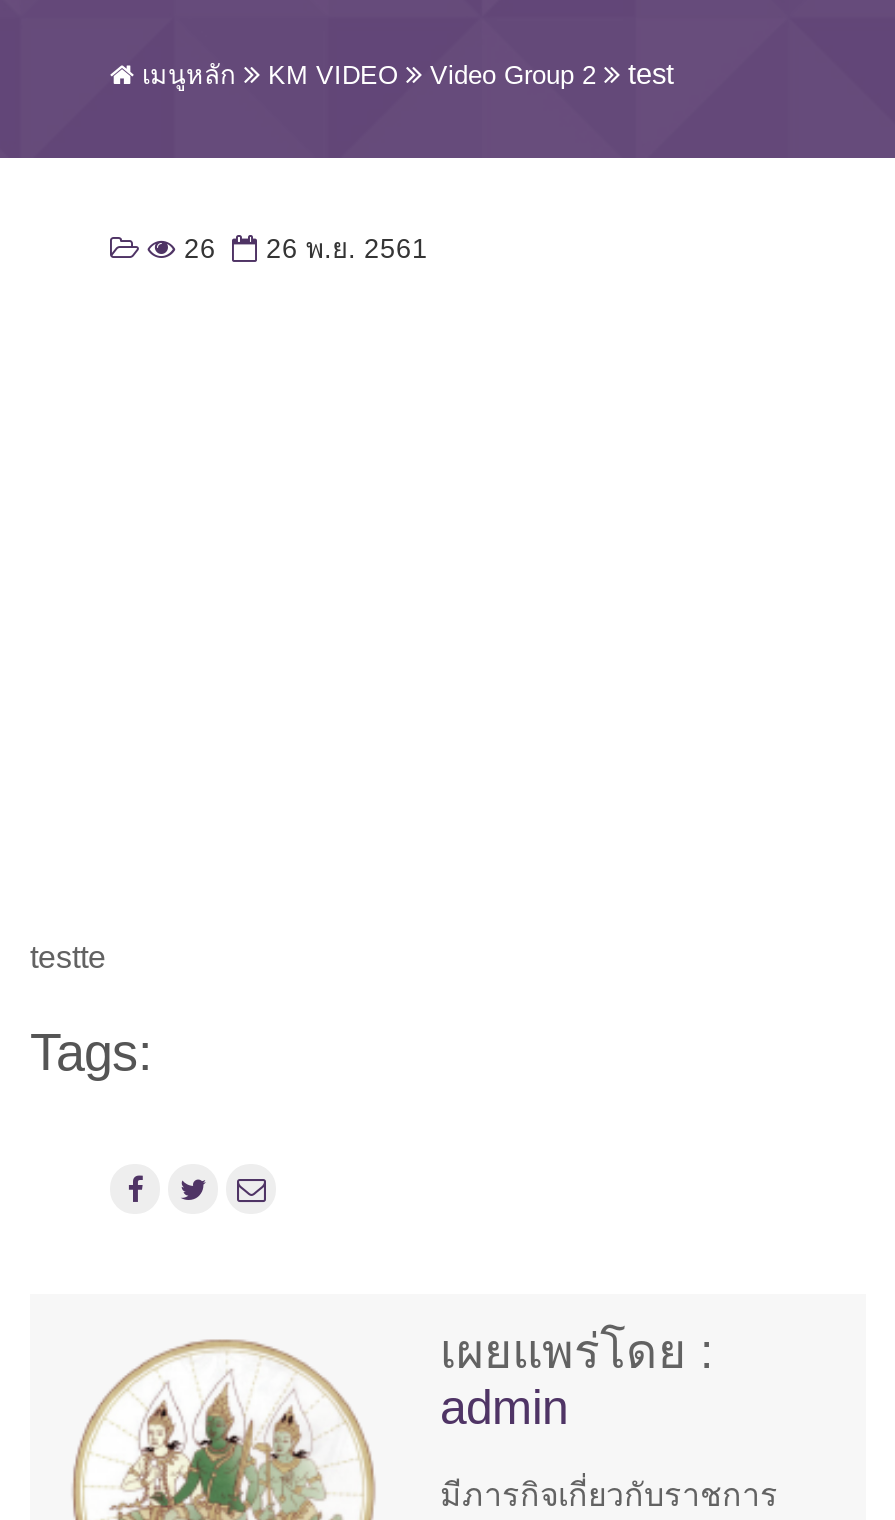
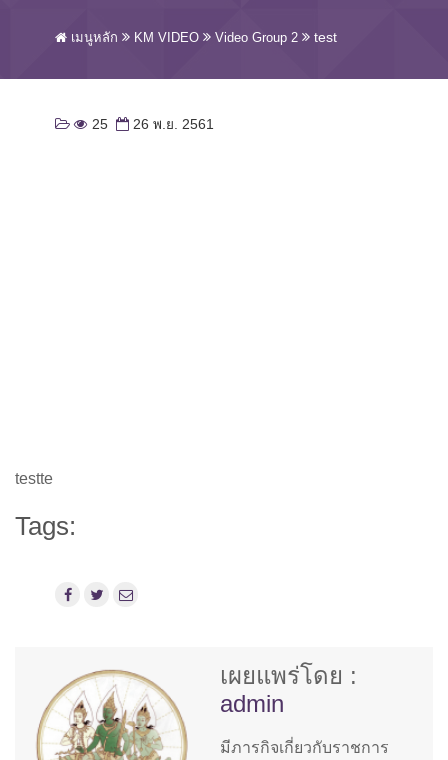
- 26 26 พ.ย. 2561
+ 25 26 พ.ย. 2561
